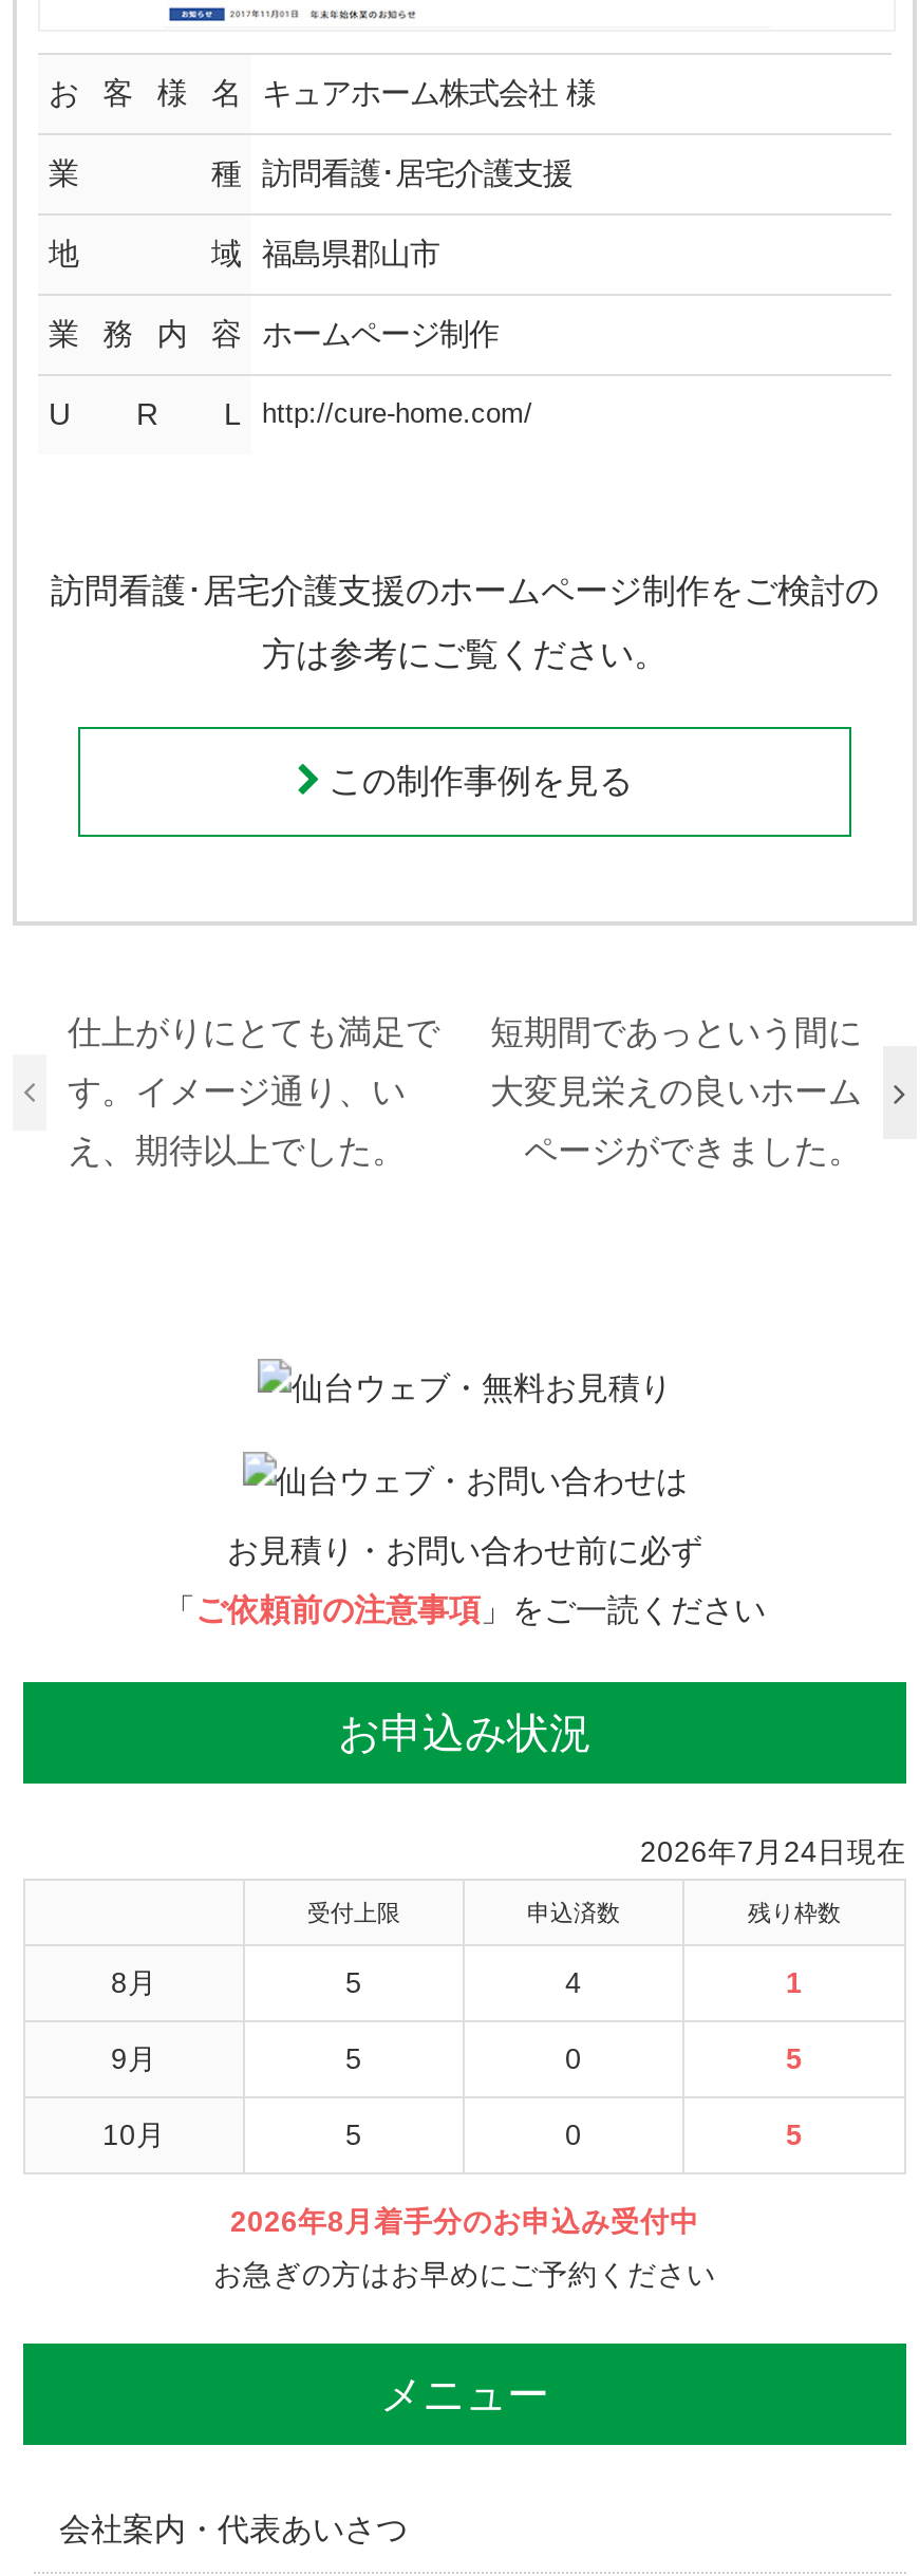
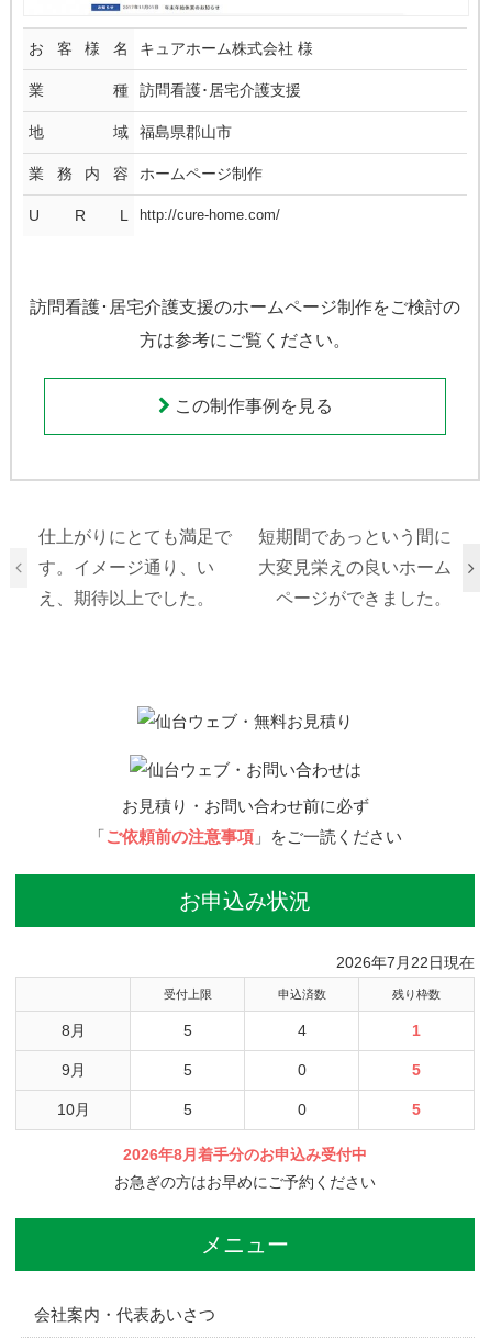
- 2026年7月24日現在
+ 2026年7月22日現在
